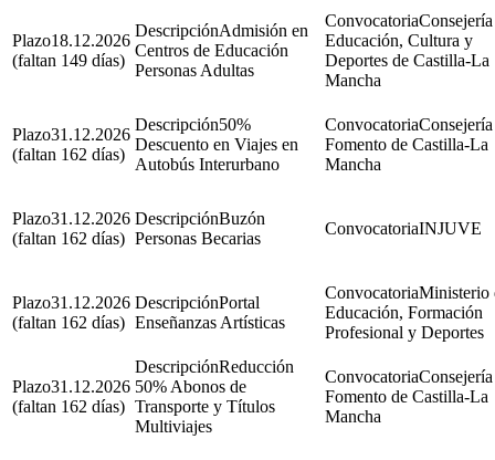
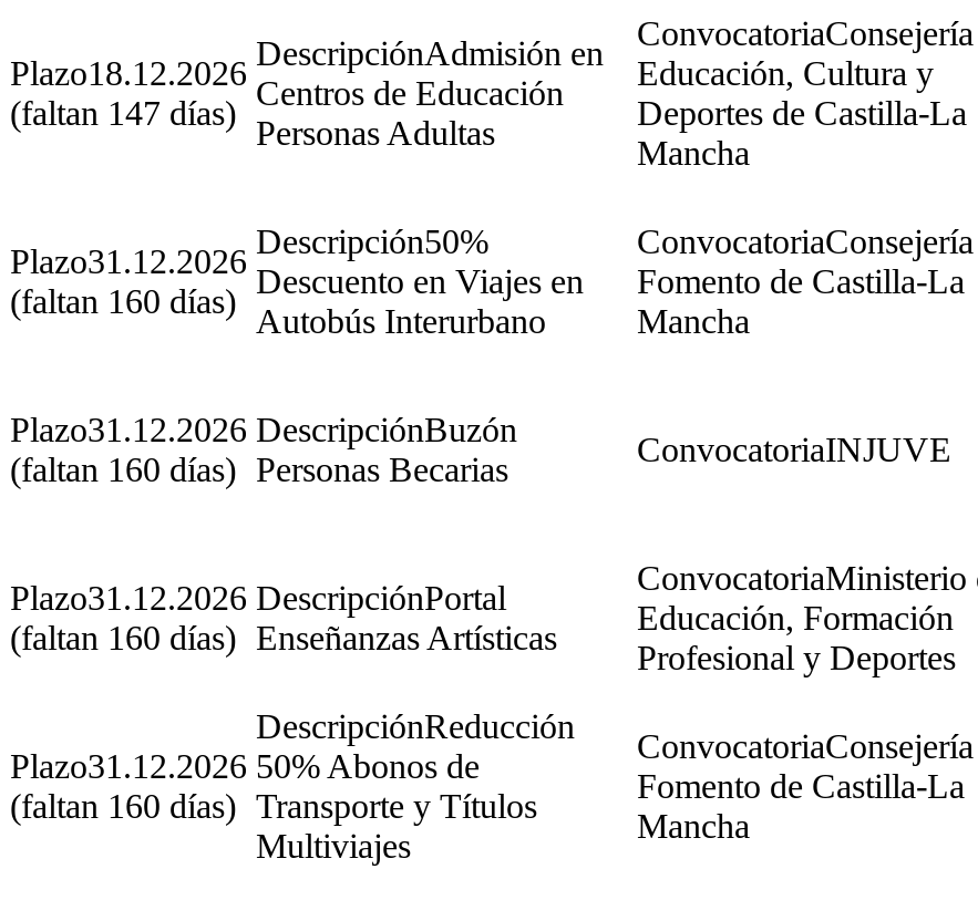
- (faltan 149 días)
+ (faltan 147 días)

- (faltan 162 días)
+ (faltan 160 días)

- (faltan 162 días) Personas Becarias
+ (faltan 160 días) Personas Becarias

- (faltan 162 días) Enseñanzas Artísticas
+ (faltan 160 días) Enseñanzas Artísticas

- (faltan 162 días) Transporte y Títulos
+ (faltan 160 días) Transporte y Títulos
